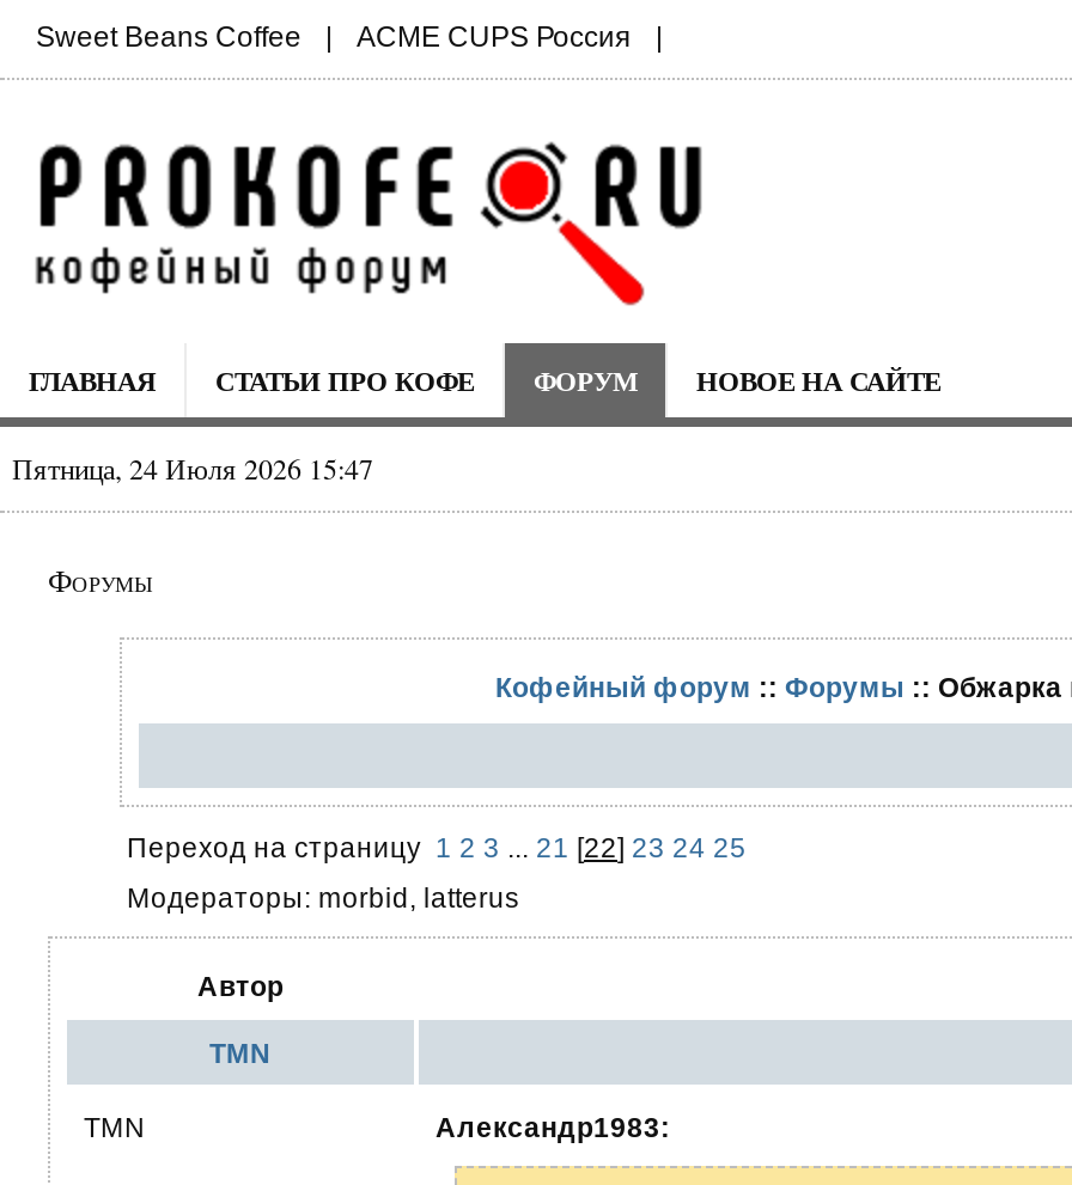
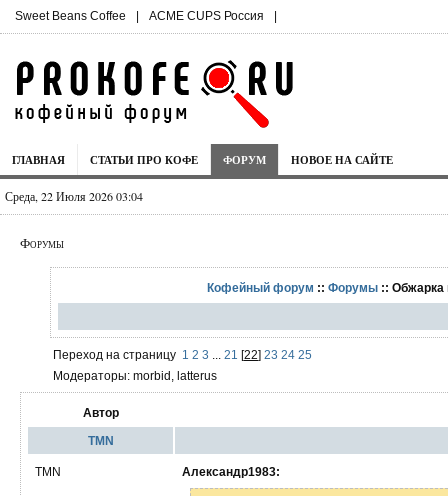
- Пятница, 24 Июля 2026 15:47
+ Среда, 22 Июля 2026 03:04
